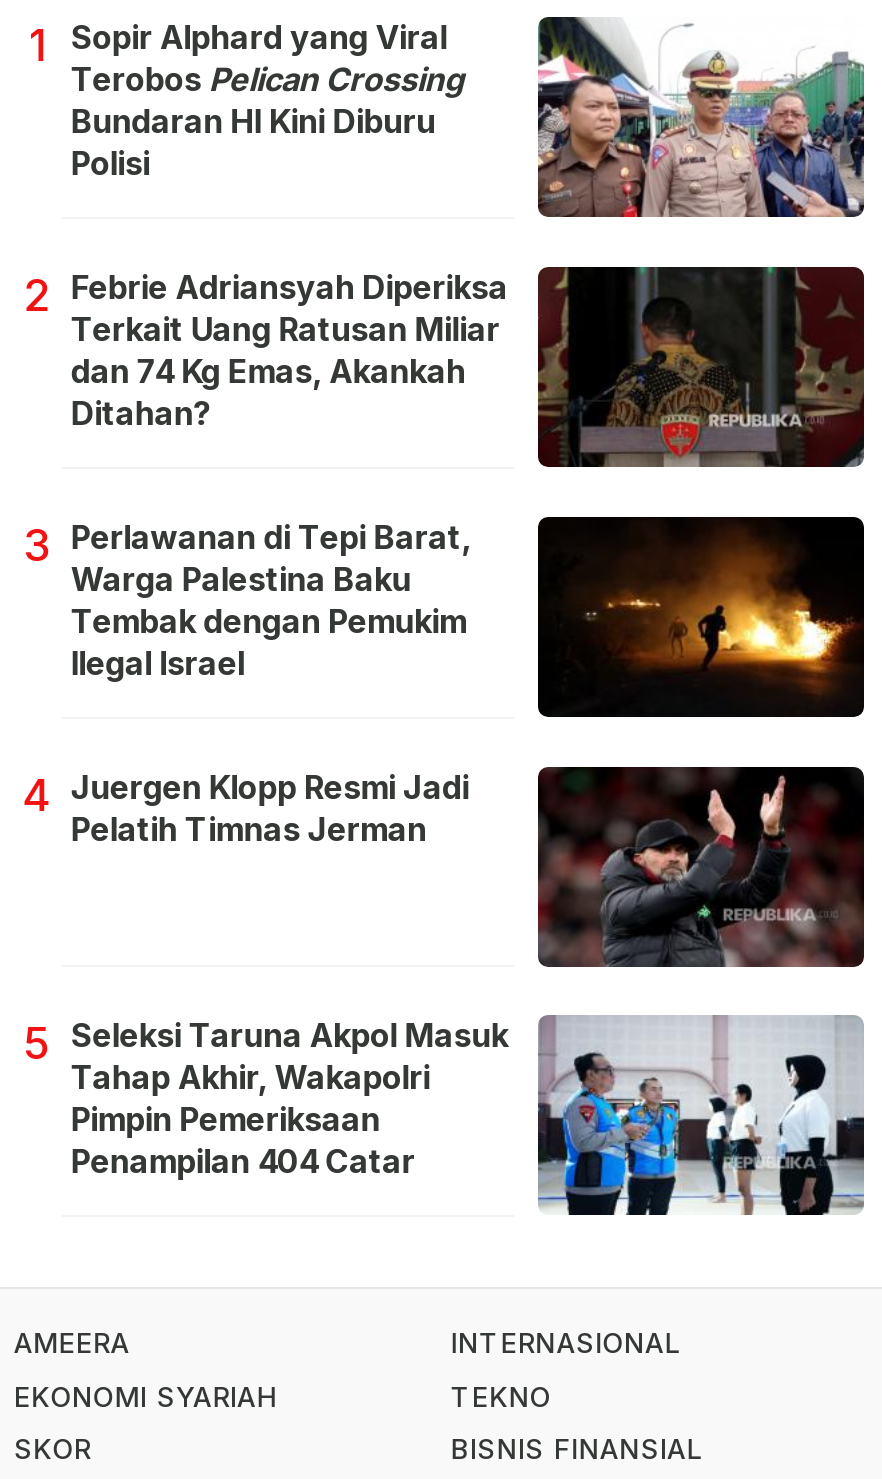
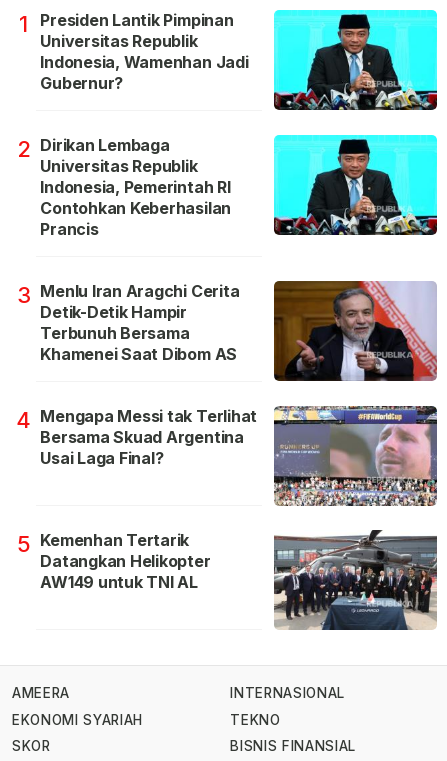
- [image]
- Sopir Alphard yang Viral
- Terobos Pelican Crossing
- Bundaran HI Kini Diburu
- Polisi
+ [image]
+ Presiden Lantik Pimpinan
+ Universitas Republik
+ Indonesia, Wamenhan Jadi
+ Gubernur?

- 2 Febrie Adriansyah Diperiksa
- Terkait Uang Ratusan Miliar
- dan 74 Kg Emas, Akankah
- Ditahan?
+ 2 Dirikan Lembaga
+ Universitas Republik
+ Indonesia, Pemerintah RI
+ Contohkan Keberhasilan
+ Prancis

- [image]
+ [image]

- [image]
- 3 Perlawanan di Tepi Barat,
- Warga Palestina Baku
- Tembak dengan Pemukim
- Ilegal Israel
+ [image]
+ 3 Menlu Iran Aragchi Cerita
+ Detik-Detik Hampir
+ Terbunuh Bersama
+ Khamenei Saat Dibom AS

- [image]
- 4 Juergen Klopp Resmi Jadi
- Pelatih Timnas Jerman
+ [image]
+ 4 Mengapa Messi tak Terlihat
+ Bersama Skuad Argentina
+ Usai Laga Final?

- 5 Seleksi Taruna Akpol Masuk
- Tahap Akhir, Wakapolri
- Pimpin Pemeriksaan
- Penampilan 404 Catar
+ 5 Kemenhan Tertarik
+ Datangkan Helikopter
+ AW149 untuk TNI AL

- [image]
+ [image]
